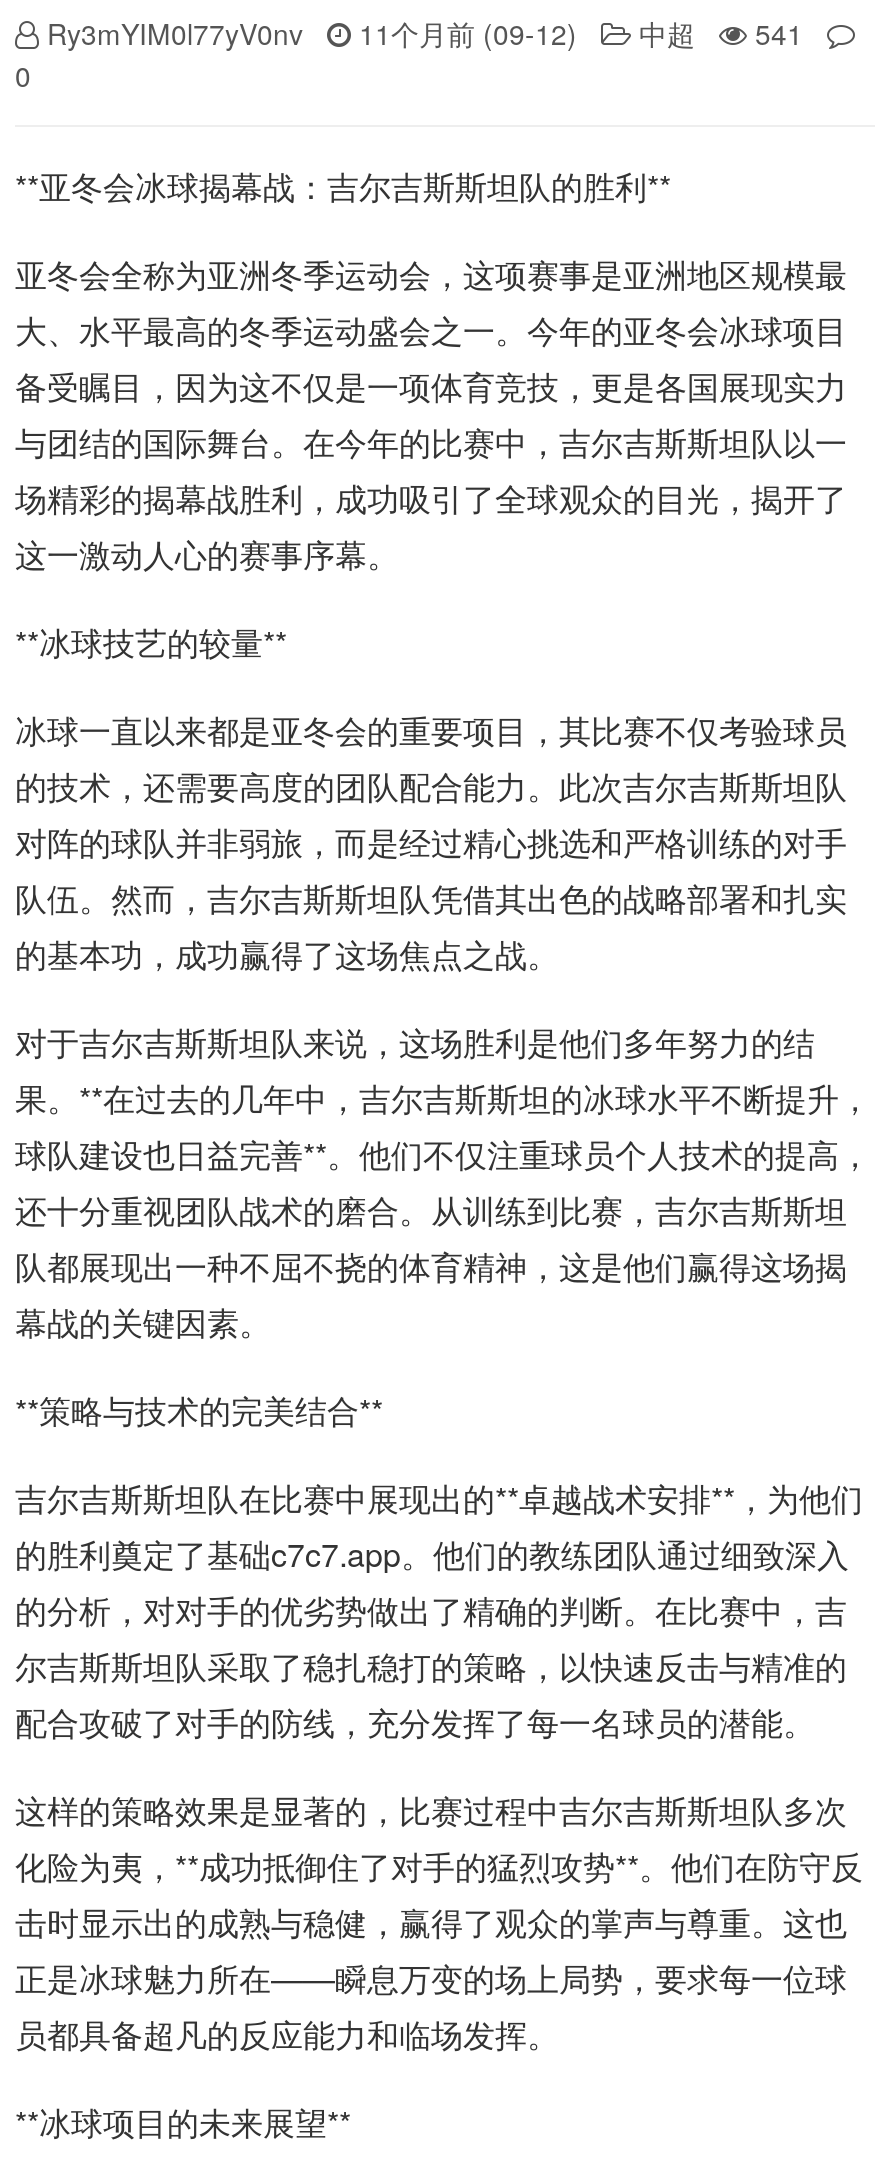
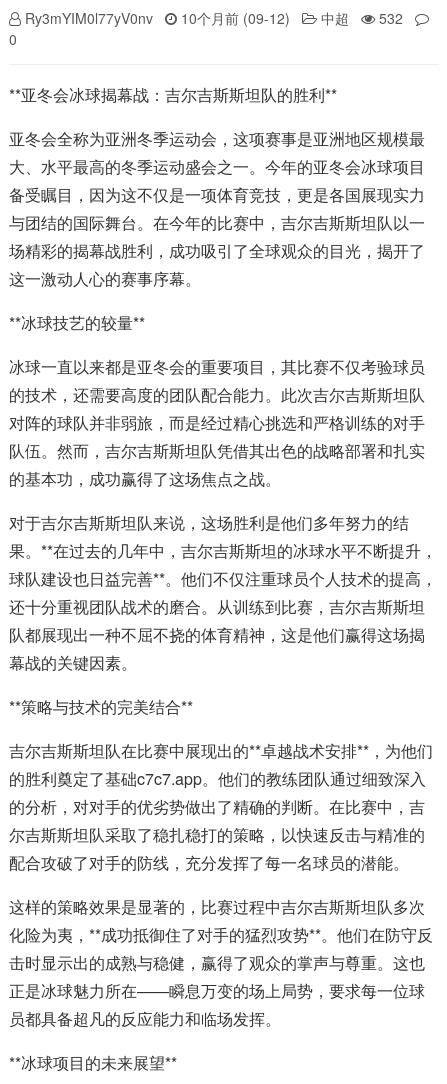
- 11个月前 (09-12)
+ 10个月前 (09-12)

- 541
+ 532
